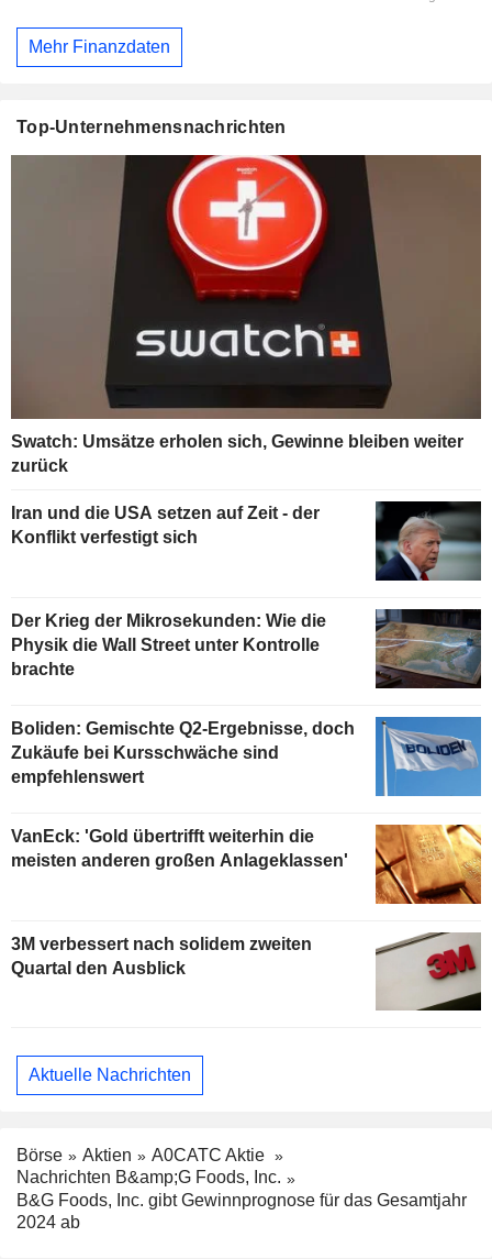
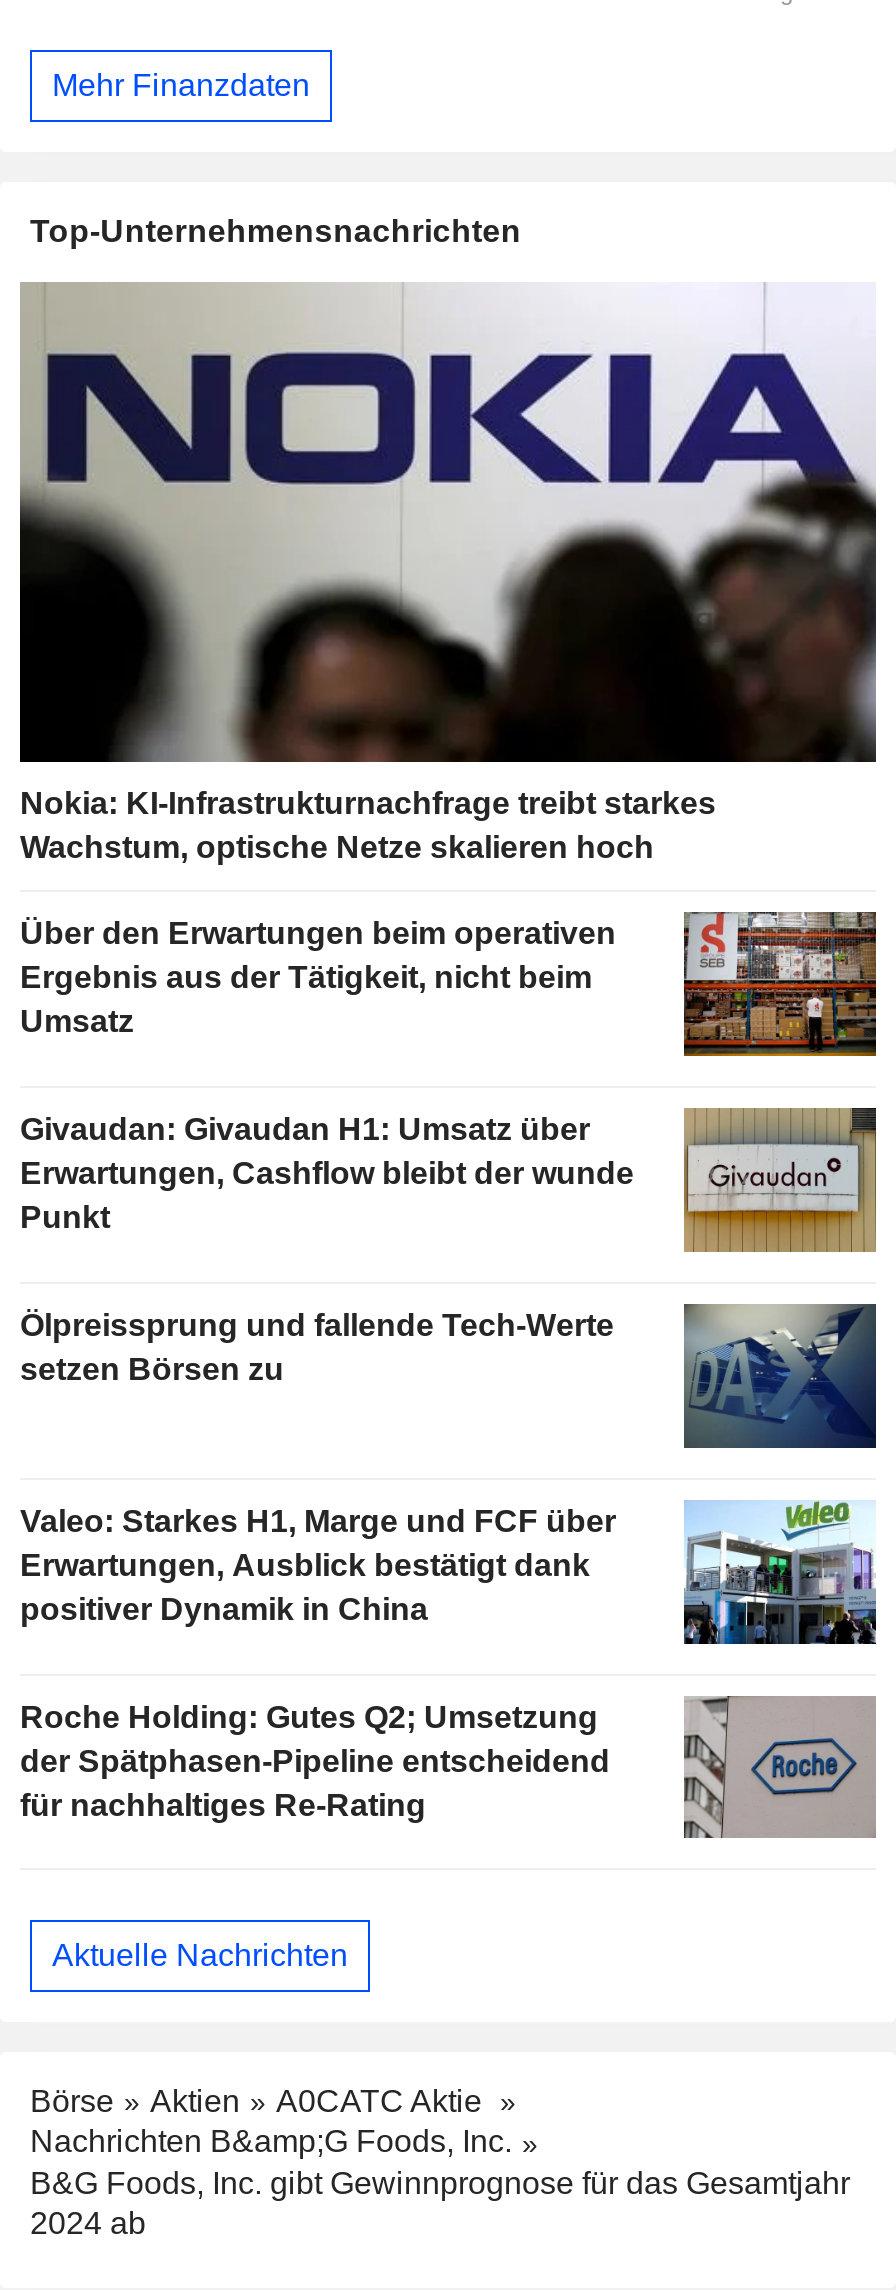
- [image]
- Swatch: Umsätze erholen sich, Gewinne bleiben weiter
- zurück
+ [image]
+ Nokia: KI-Infrastrukturnachfrage treibt starkes
+ Wachstum, optische Netze skalieren hoch

- Iran und die USA setzen auf Zeit - der
- Konflikt verfestigt sich
+ Über den Erwartungen beim operativen
+ Ergebnis aus der Tätigkeit, nicht beim
+ Umsatz

- [image]
+ [image]

- Der Krieg der Mikrosekunden: Wie die
- Physik die Wall Street unter Kontrolle
- brachte
+ Givaudan: Givaudan H1: Umsatz über
+ Erwartungen, Cashflow bleibt der wunde
+ Punkt

- [image]
+ [image]

- [image]
- Boliden: Gemischte Q2-Ergebnisse, doch
- Zukäufe bei Kursschwäche sind
- empfehlenswert
+ [image]
+ Ölpreissprung und fallende Tech-Werte
+ setzen Börsen zu

- [image]
- VanEck: 'Gold übertrifft weiterhin die
- meisten anderen großen Anlageklassen'
+ [image]
+ Valeo: Starkes H1, Marge und FCF über
+ Erwartungen, Ausblick bestätigt dank
+ positiver Dynamik in China

- 3M verbessert nach solidem zweiten
- Quartal den Ausblick
+ Roche Holding: Gutes Q2; Umsetzung
+ der Spätphasen-Pipeline entscheidend
+ für nachhaltiges Re-Rating

- [image]
+ [image]
